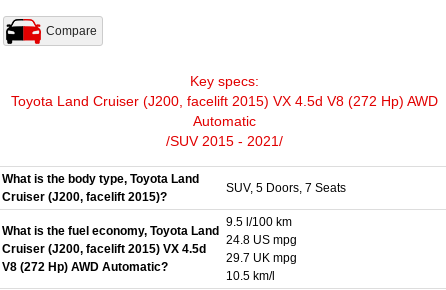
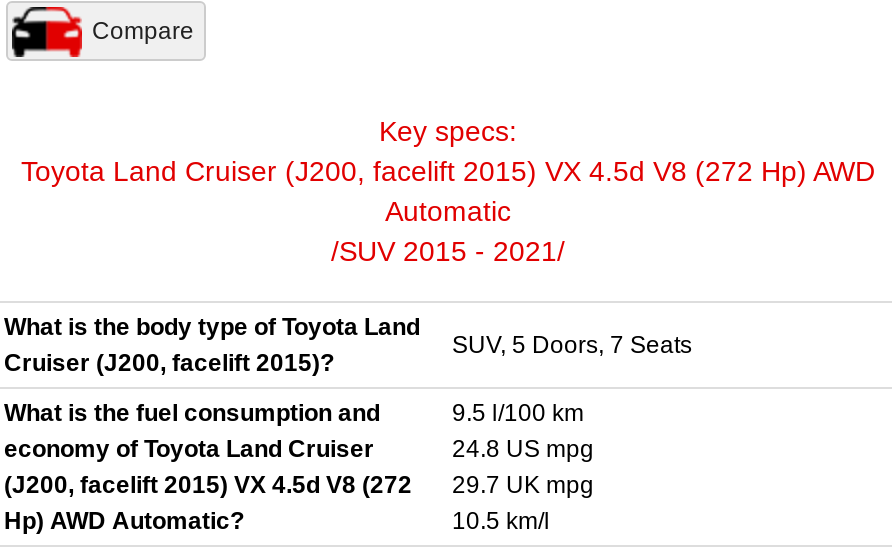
- What is the body type, Toyota Land
+ What is the body type of Toyota Land

- What is the fuel economy, Toyota Land
- Cruiser (J200, facelift 2015) VX 4.5d
- V8 (272 Hp) AWD Automatic?
+ What is the fuel consumption and
+ economy of Toyota Land Cruiser
+ (J200, facelift 2015) VX 4.5d V8 (272
+ Hp) AWD Automatic?
